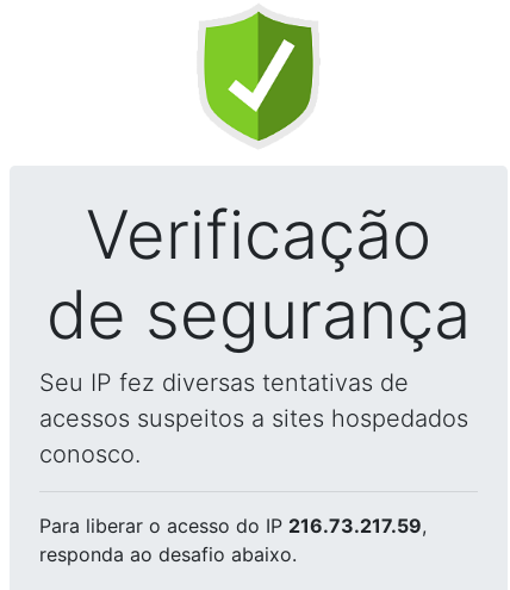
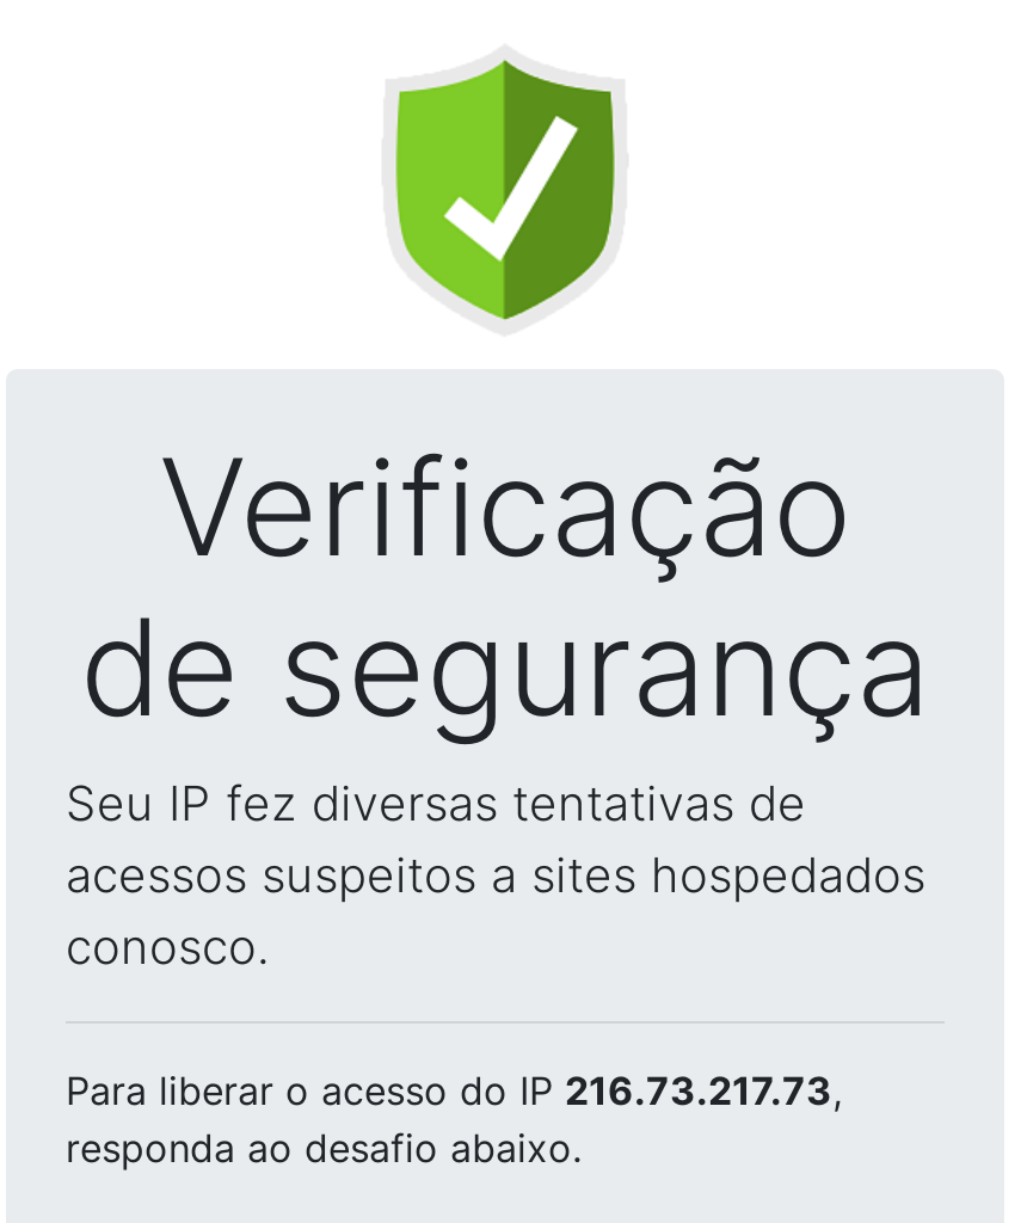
- Para liberar o acesso do IP 216.73.217.59,
+ Para liberar o acesso do IP 216.73.217.73,
